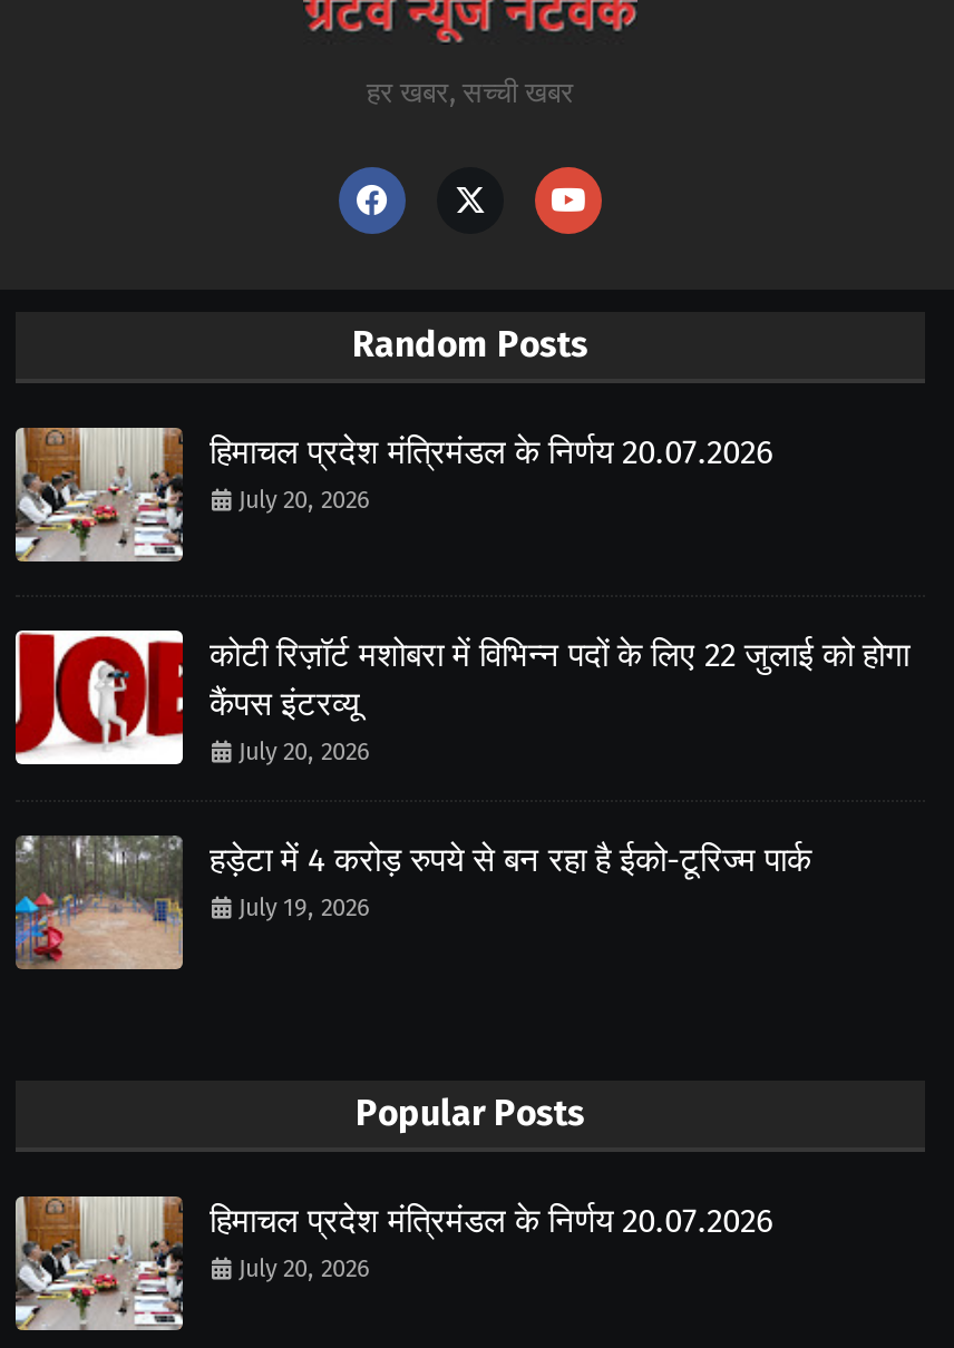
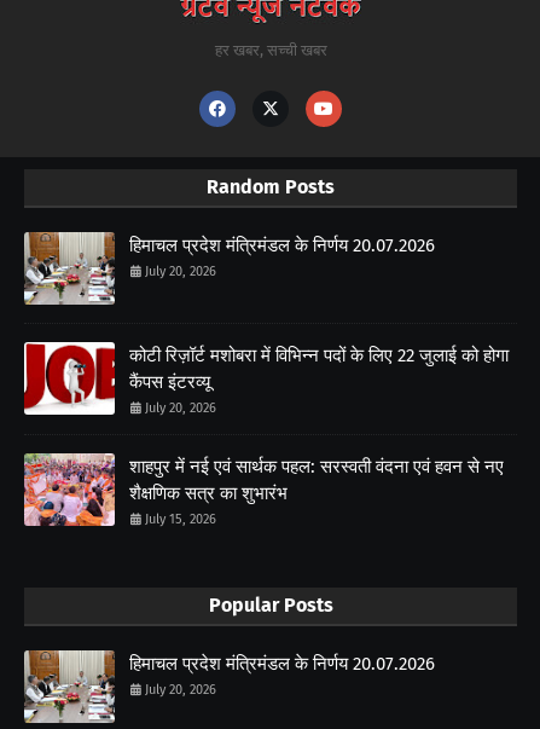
- [image]
- हड़ेटा में 4 करोड़ रुपये से बन रहा है ईको-टूरिज्म पार्क
- July 19, 2026
+ [image]
+ शाहपुर में नई एवं सार्थक पहल: सरस्वती वंदना एवं हवन से नए
+ शैक्षणिक सत्र का शुभारंभ
+ July 15, 2026
